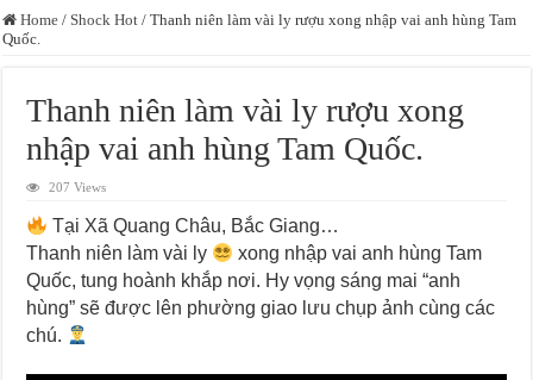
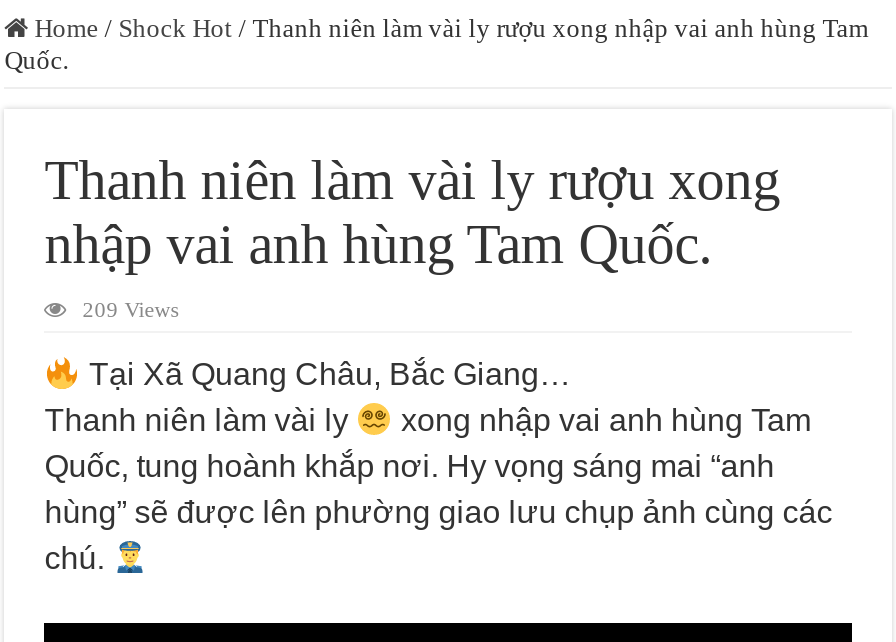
- 207 Views
+ 209 Views
